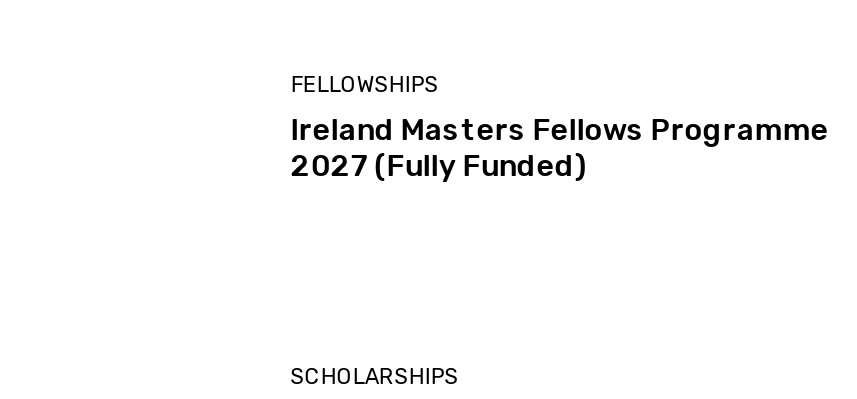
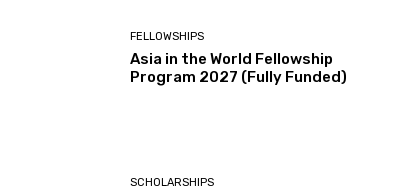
- Ireland Masters Fellows Programme
- 2027 (Fully Funded)
+ Asia in the World Fellowship
+ Program 2027 (Fully Funded)
